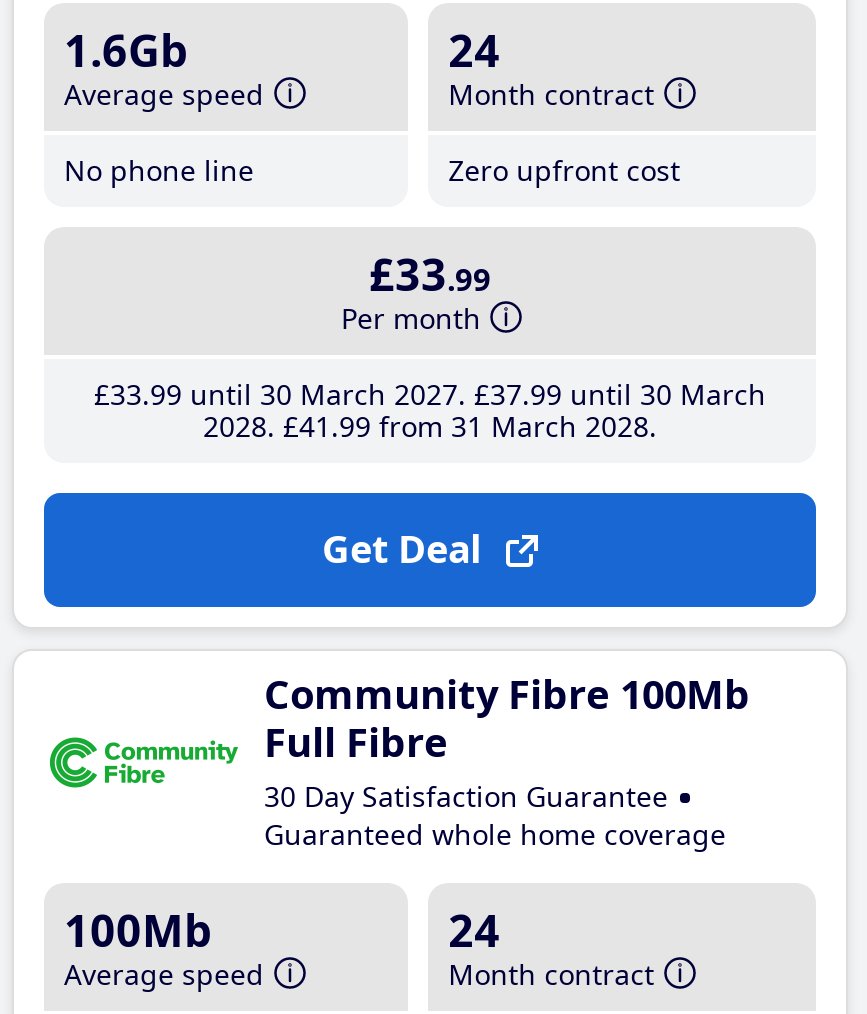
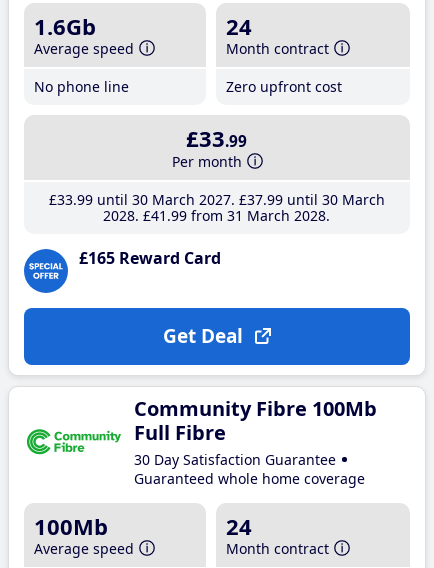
+ [image]
+ £165 Reward Card
